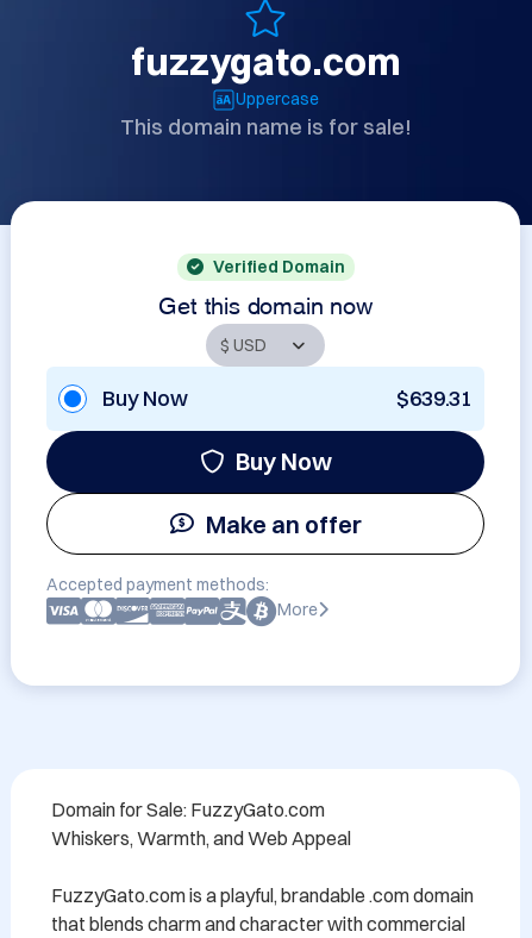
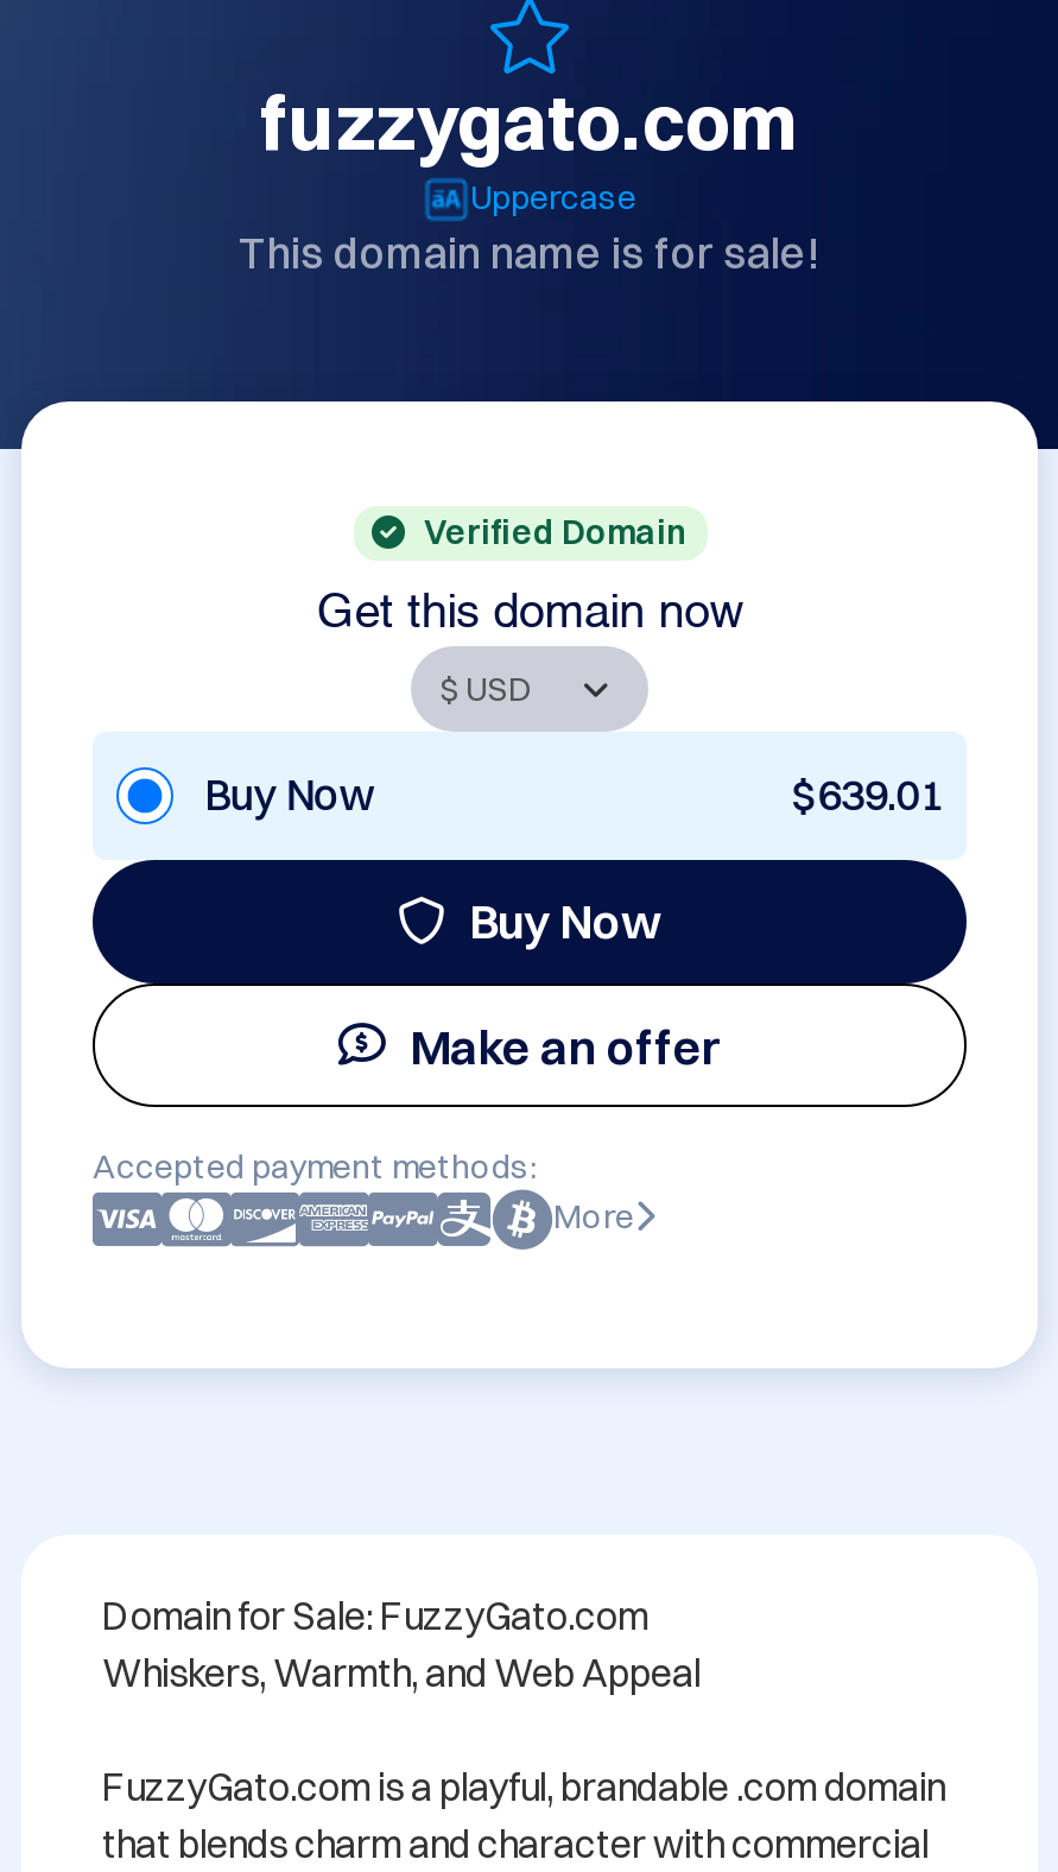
- $639.31
+ $639.01
